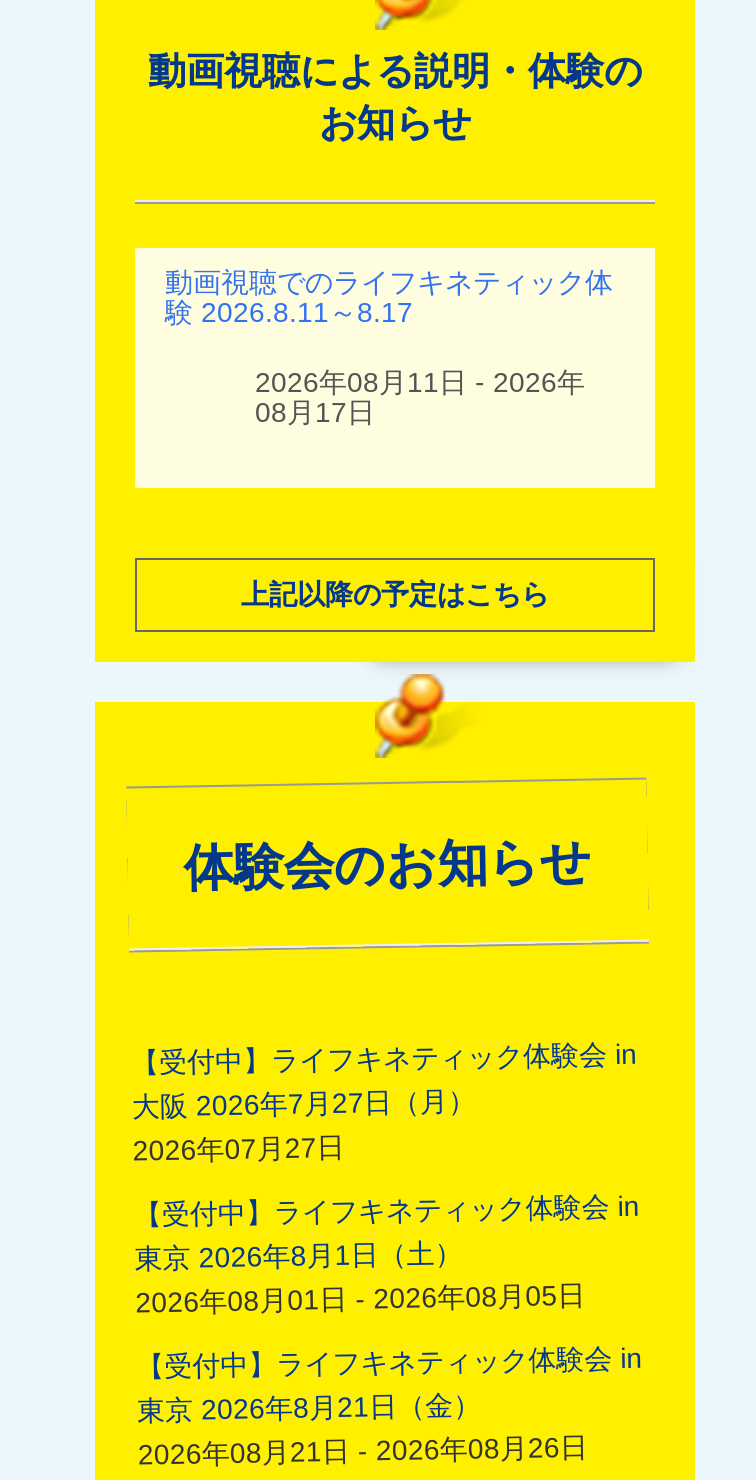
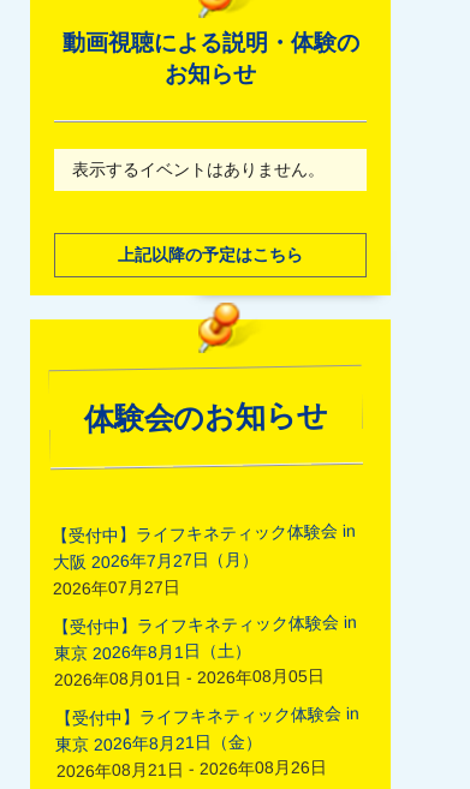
- 動画視聴でのライフキネティック体
- 験 2026.8.11～8.17
- 2026年08月11日 - 2026年
- 08月17日
+ 表示するイベントはありません。
